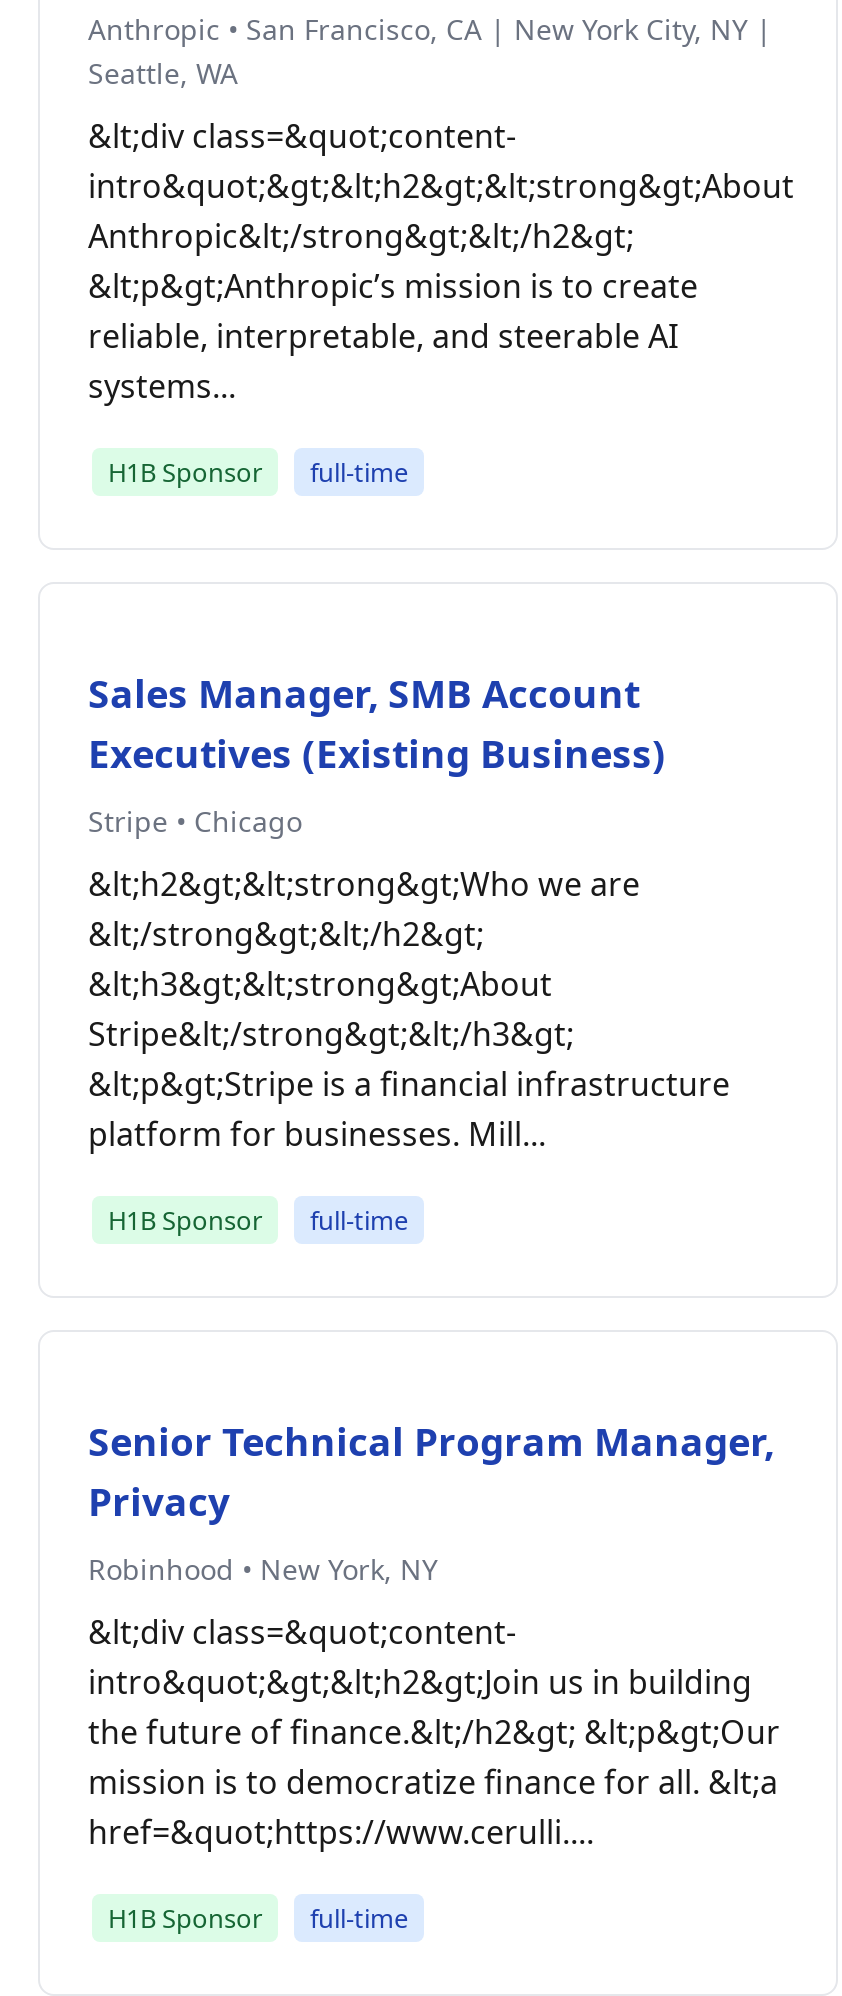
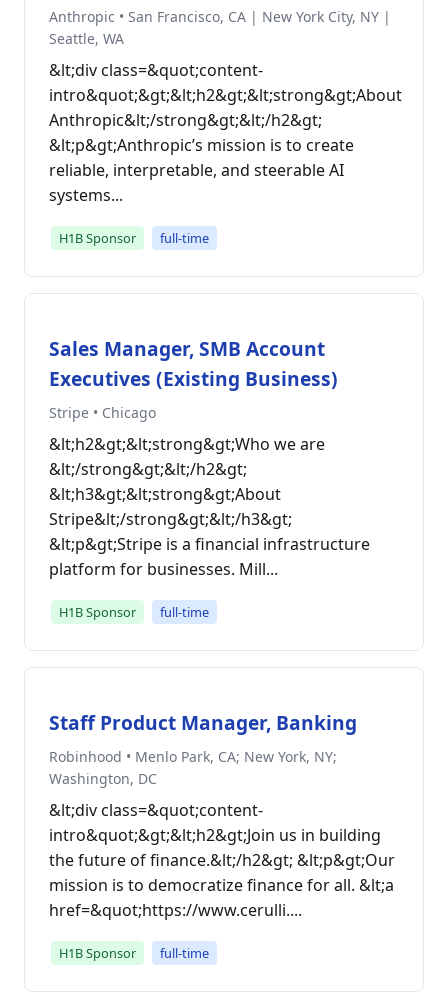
- Senior Technical Program Manager,
- Privacy
- Robinhood • New York, NY
+ Staff Product Manager, Banking
+ Robinhood • Menlo Park, CA; New York, NY;
+ Washington, DC
